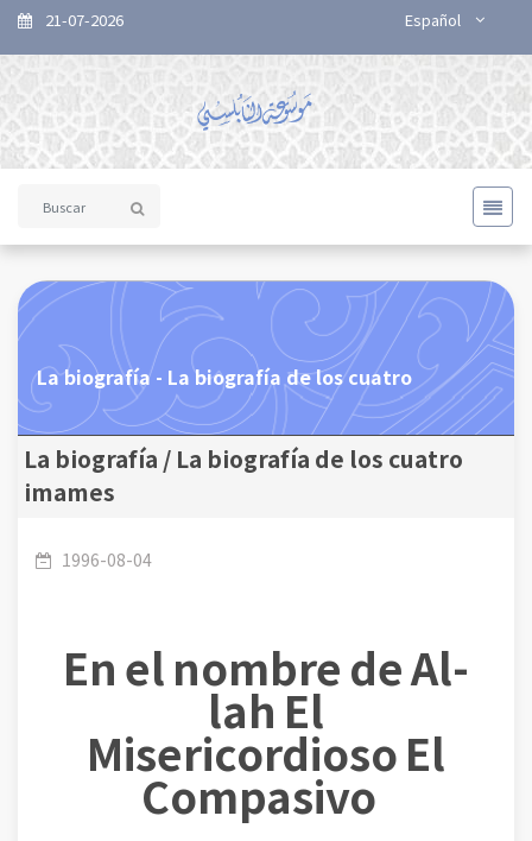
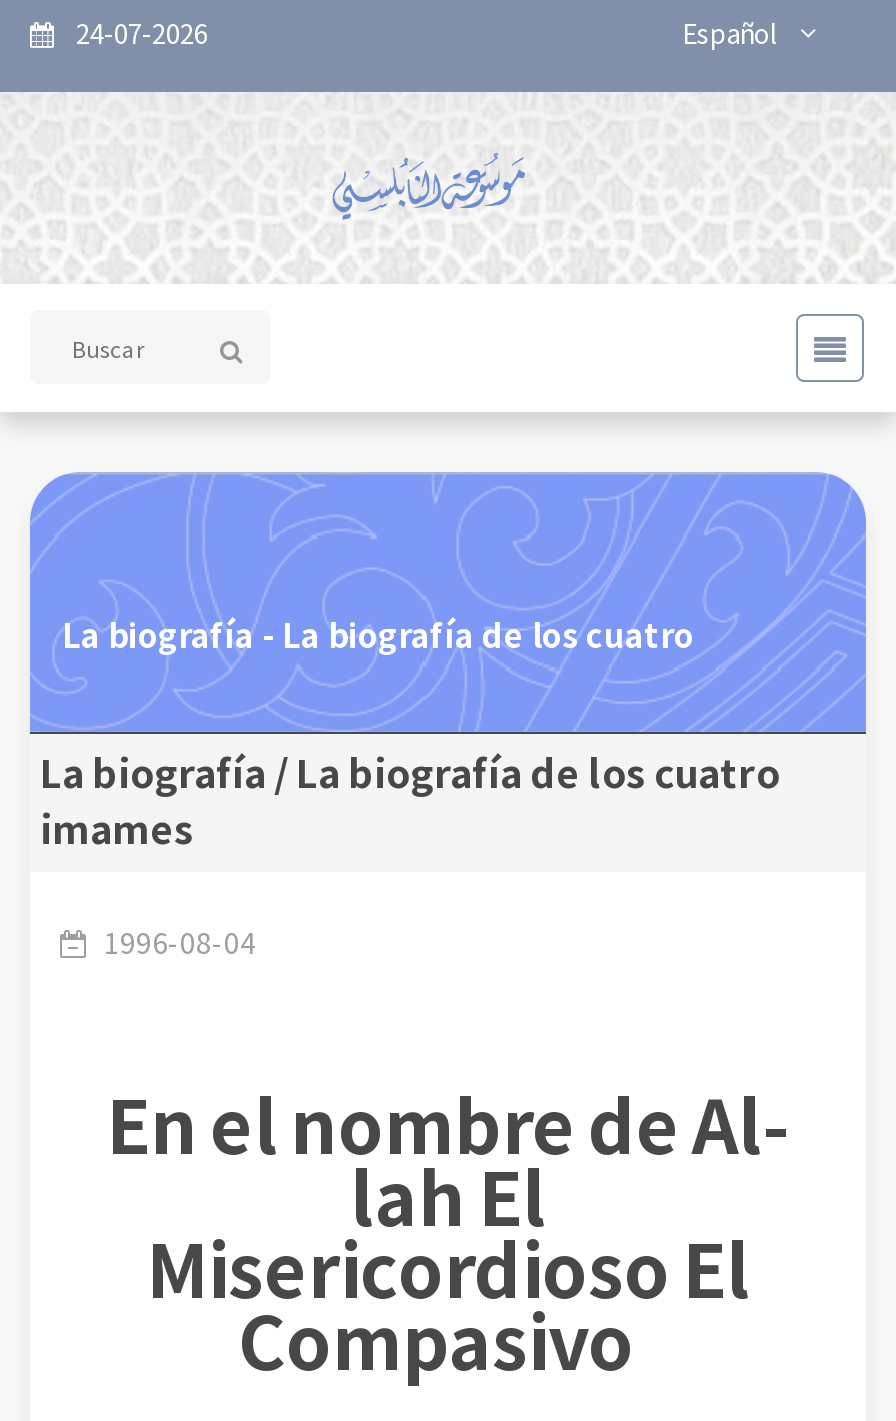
- 21-07-2026
+ 24-07-2026
